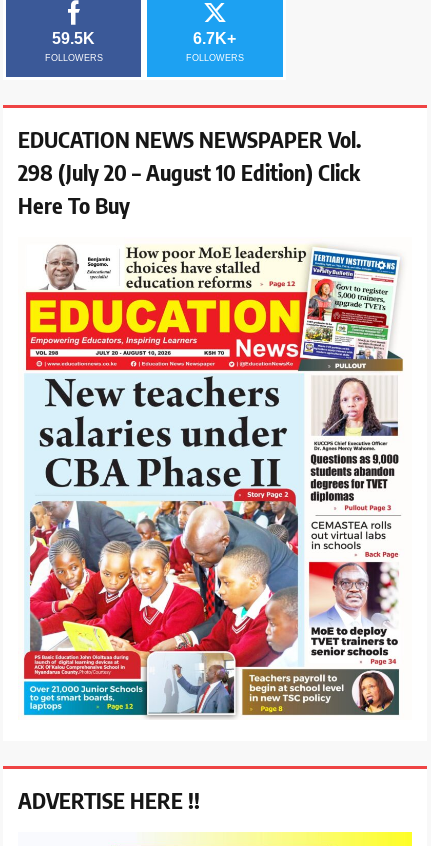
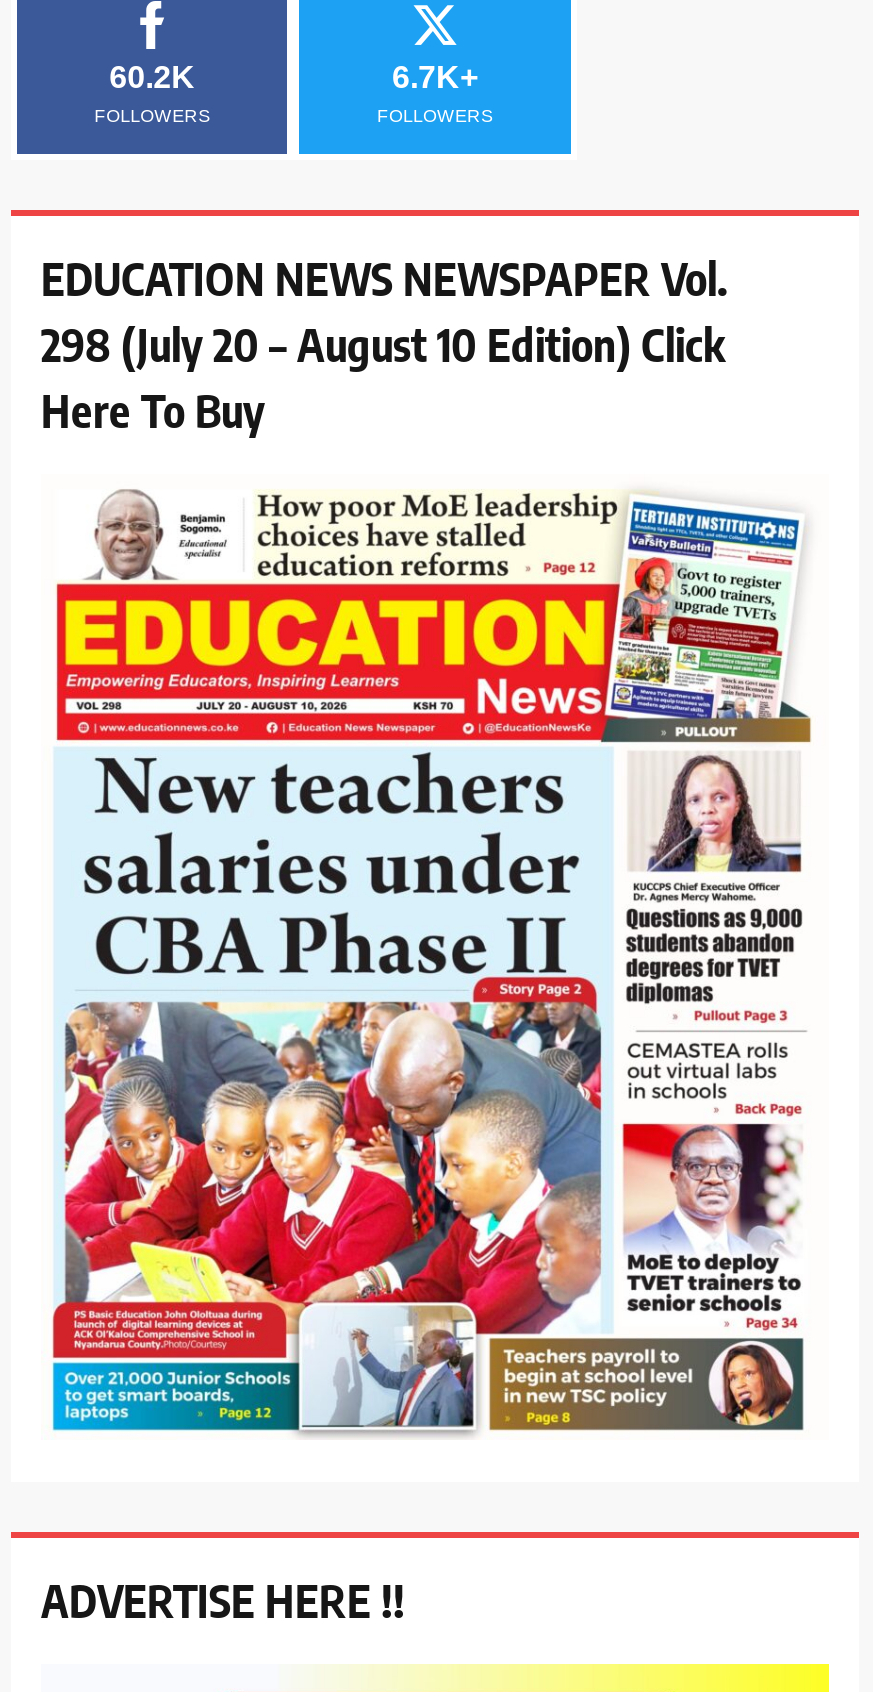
- 59.5K
+ 60.2K
